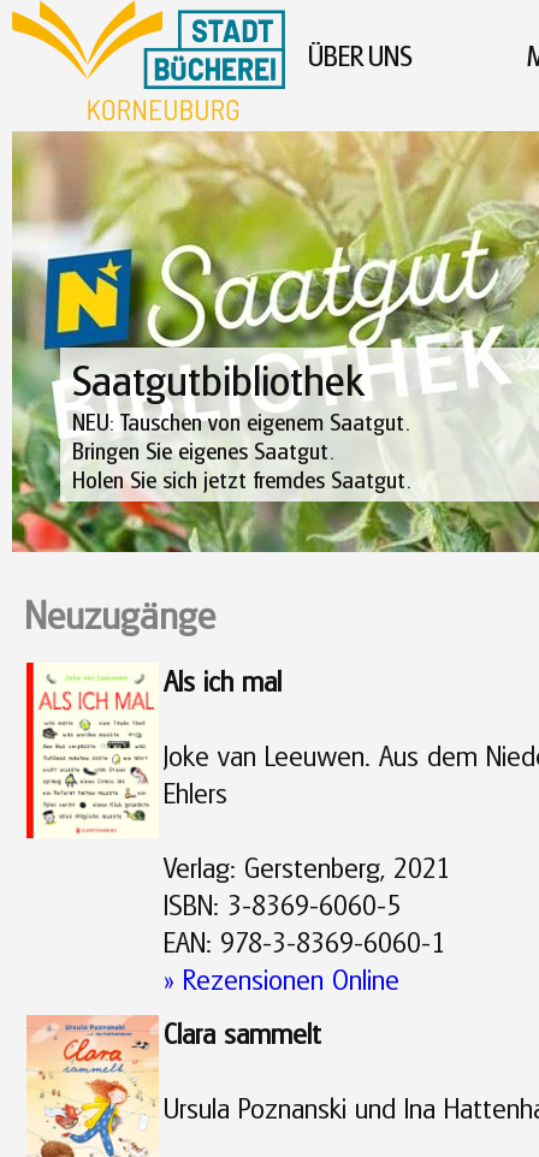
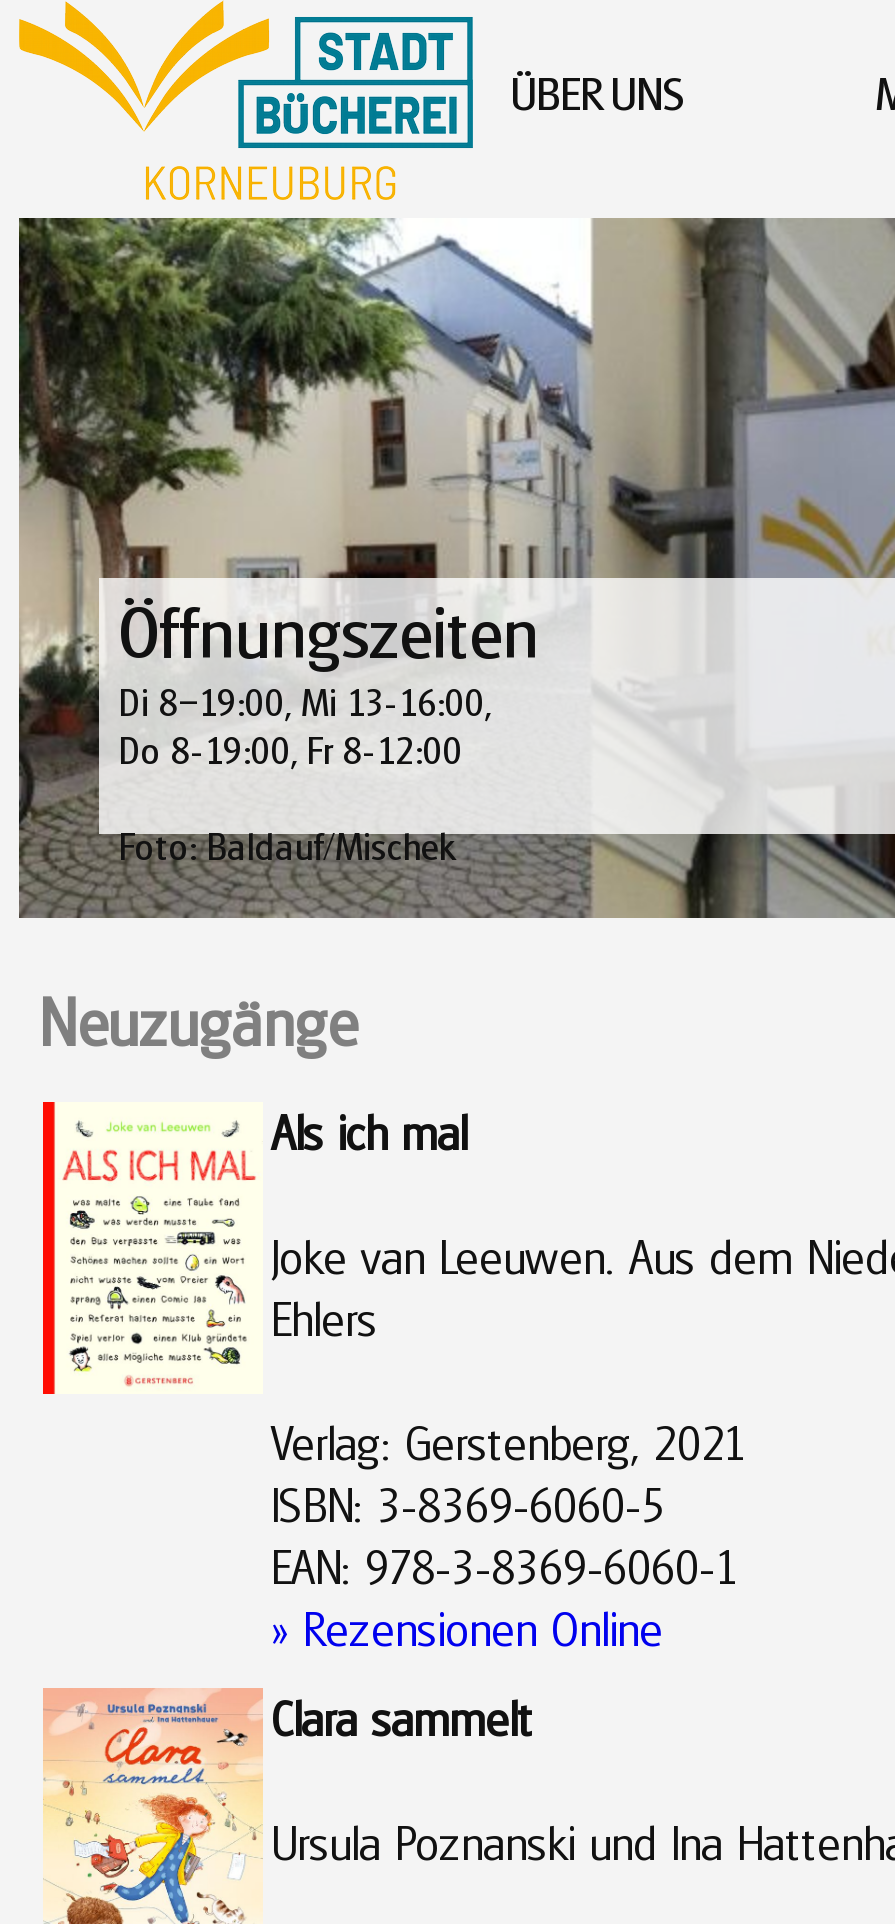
- [image]
+ [image]
